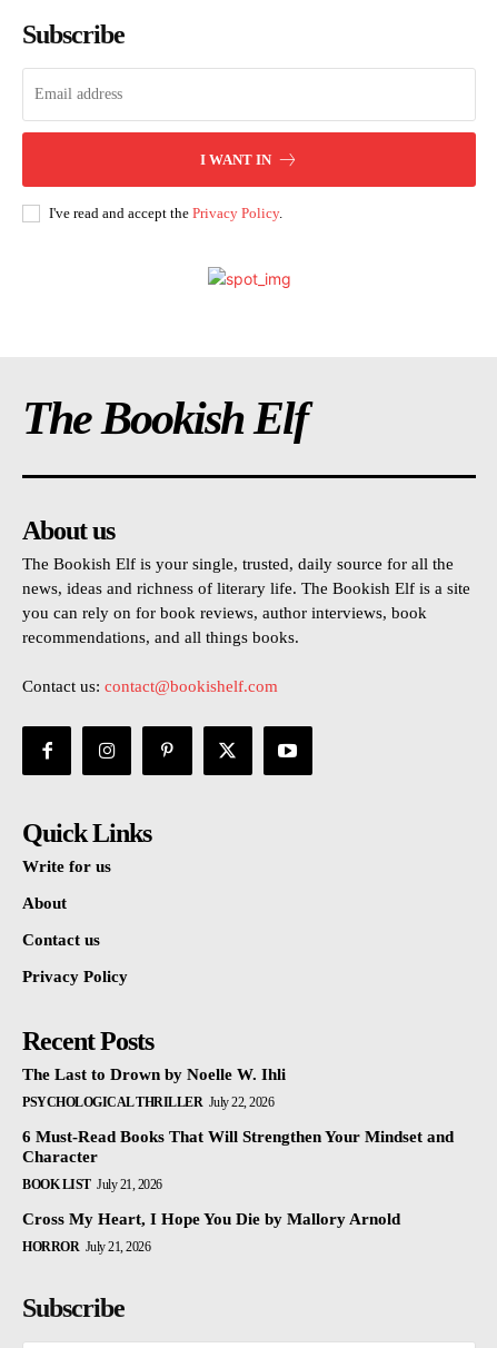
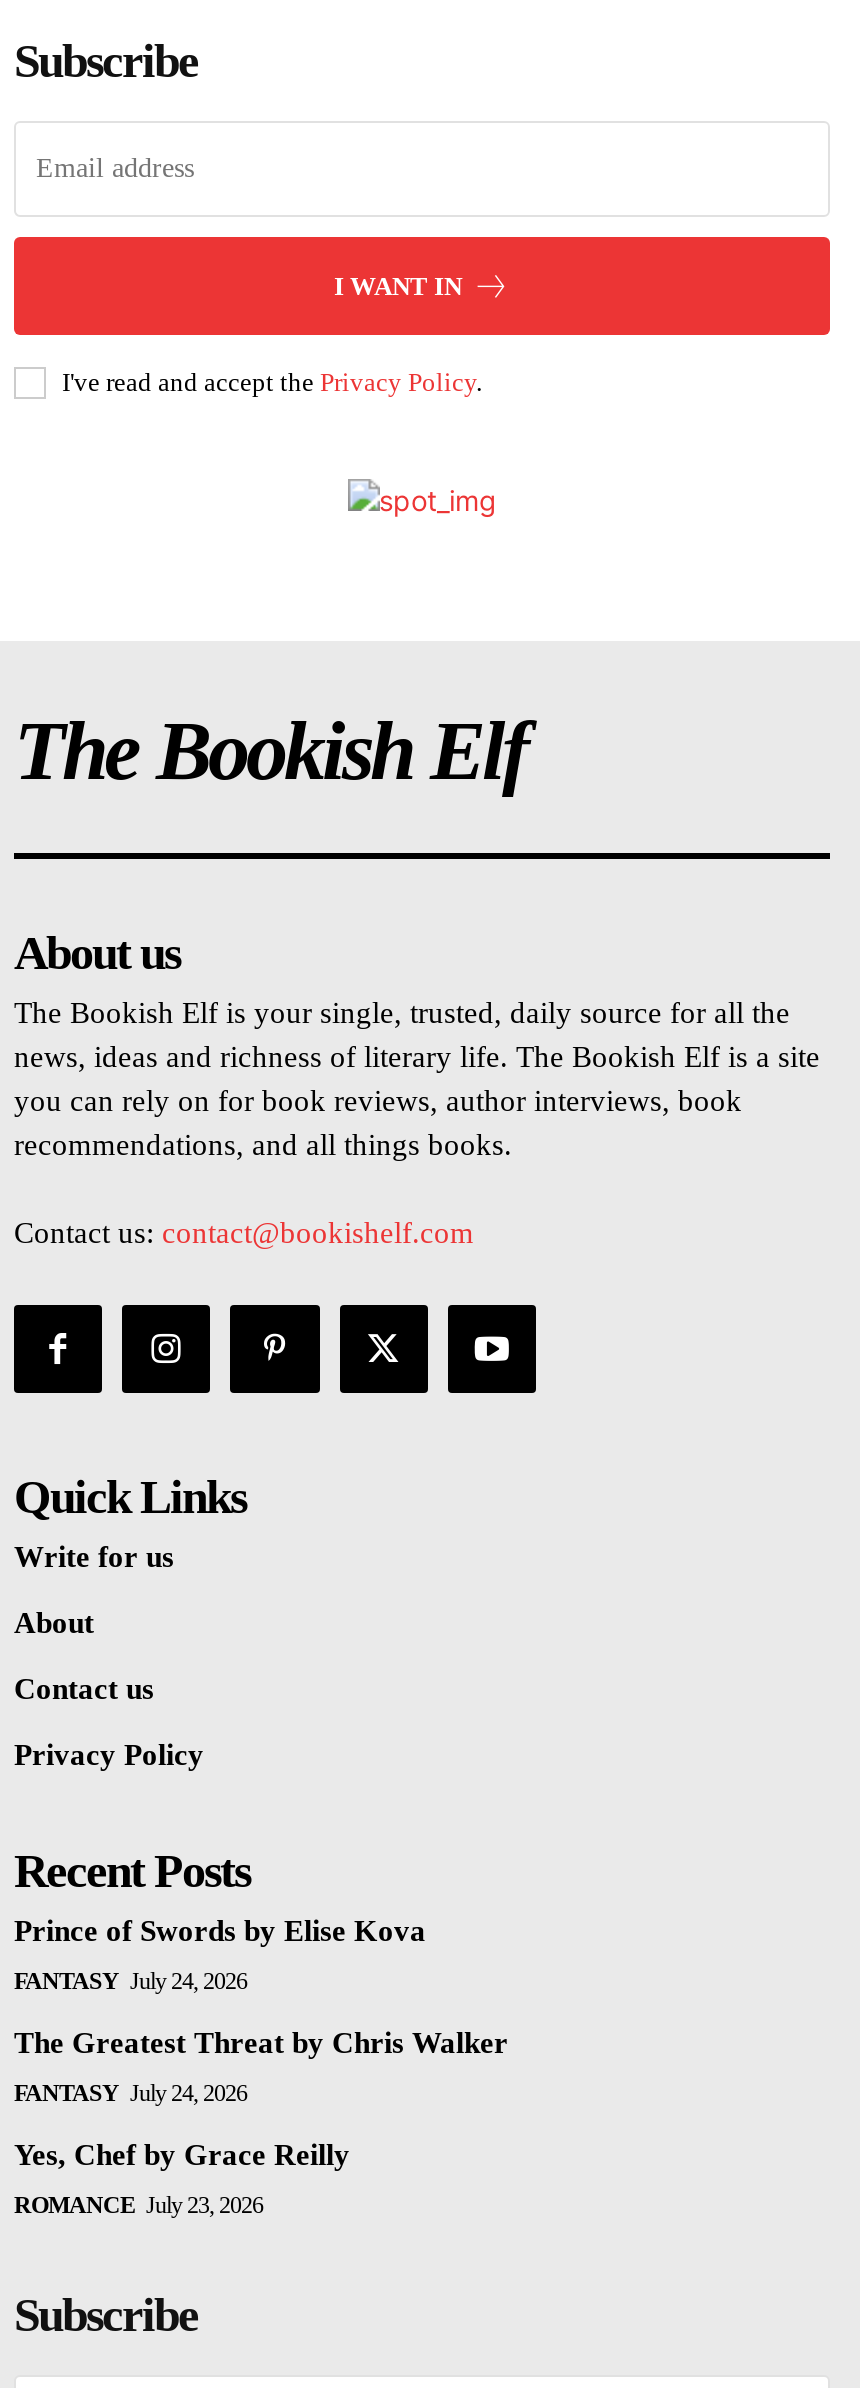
- The Last to Drown by Noelle W. Ihli
+ Prince of Swords by Elise Kova

- PSYCHOLOGICAL THRILLER July 22, 2026
+ FANTASY July 24, 2026

- 6 Must-Read Books That Will Strengthen Your Mindset and
- Character
+ The Greatest Threat by Chris Walker

- BOOK LIST July 21, 2026
+ FANTASY July 24, 2026

- Cross My Heart, I Hope You Die by Mallory Arnold
+ Yes, Chef by Grace Reilly

- HORROR July 21, 2026
+ ROMANCE July 23, 2026
